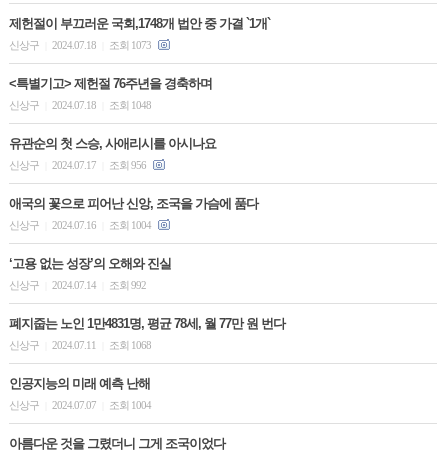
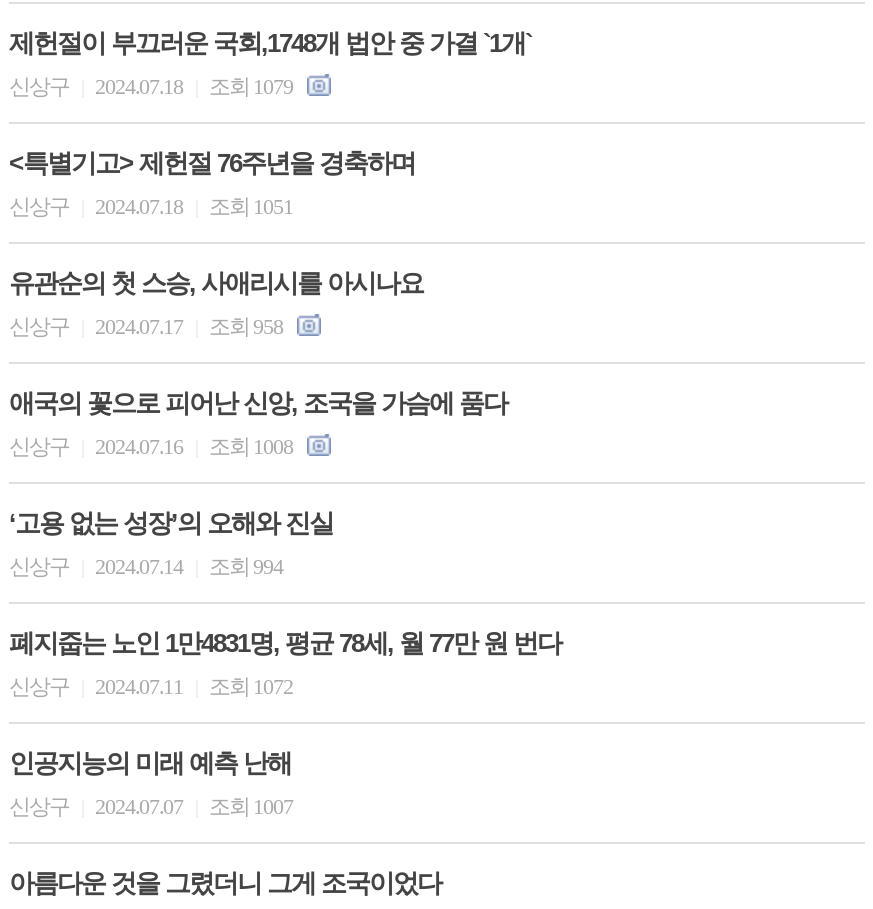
- 신상구 2024.07.18 조회 1073
+ 신상구 2024.07.18 조회 1079

- 신상구 2024.07.18 조회 1048
+ 신상구 2024.07.18 조회 1051

- 신상구 2024.07.17 조회 956
+ 신상구 2024.07.17 조회 958

- 신상구 2024.07.16 조회 1004
+ 신상구 2024.07.16 조회 1008

- 신상구 2024.07.14 조회 992
+ 신상구 2024.07.14 조회 994

- 신상구 2024.07.11 조회 1068
+ 신상구 2024.07.11 조회 1072

- 신상구 2024.07.07 조회 1004
+ 신상구 2024.07.07 조회 1007
